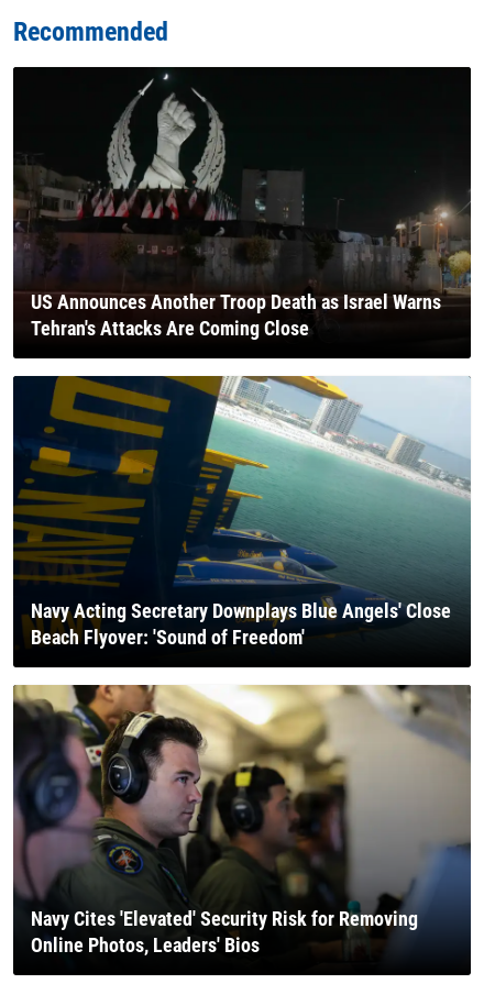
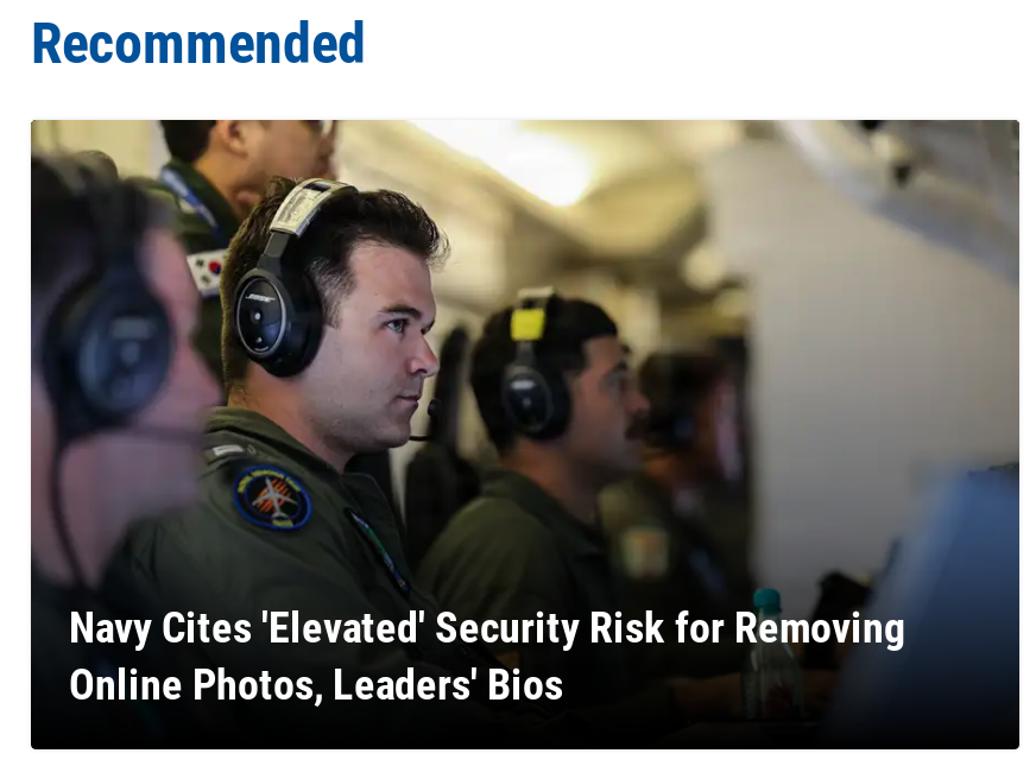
- [image]
- US Announces Another Troop Death as Israel Warns
- Tehran's Attacks Are Coming Close

- [image]
- Navy Acting Secretary Downplays Blue Angels' Close
- Beach Flyover: 'Sound of Freedom'
